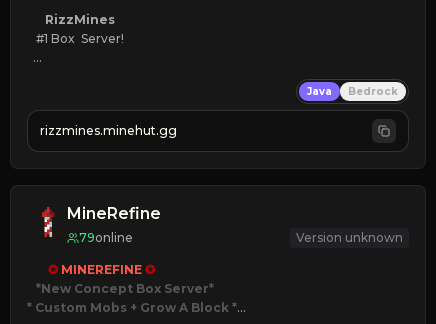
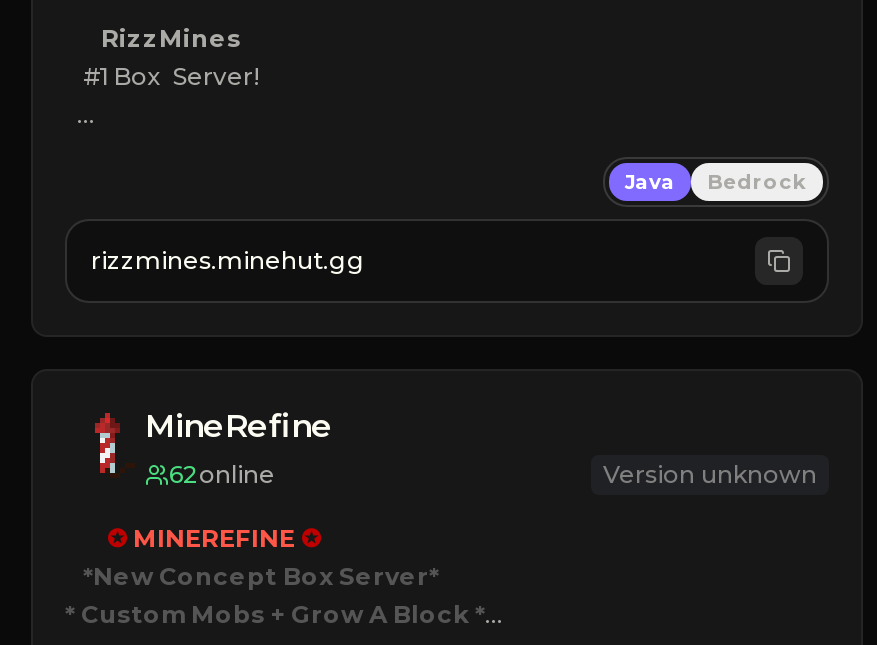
- 79online
+ 62online
